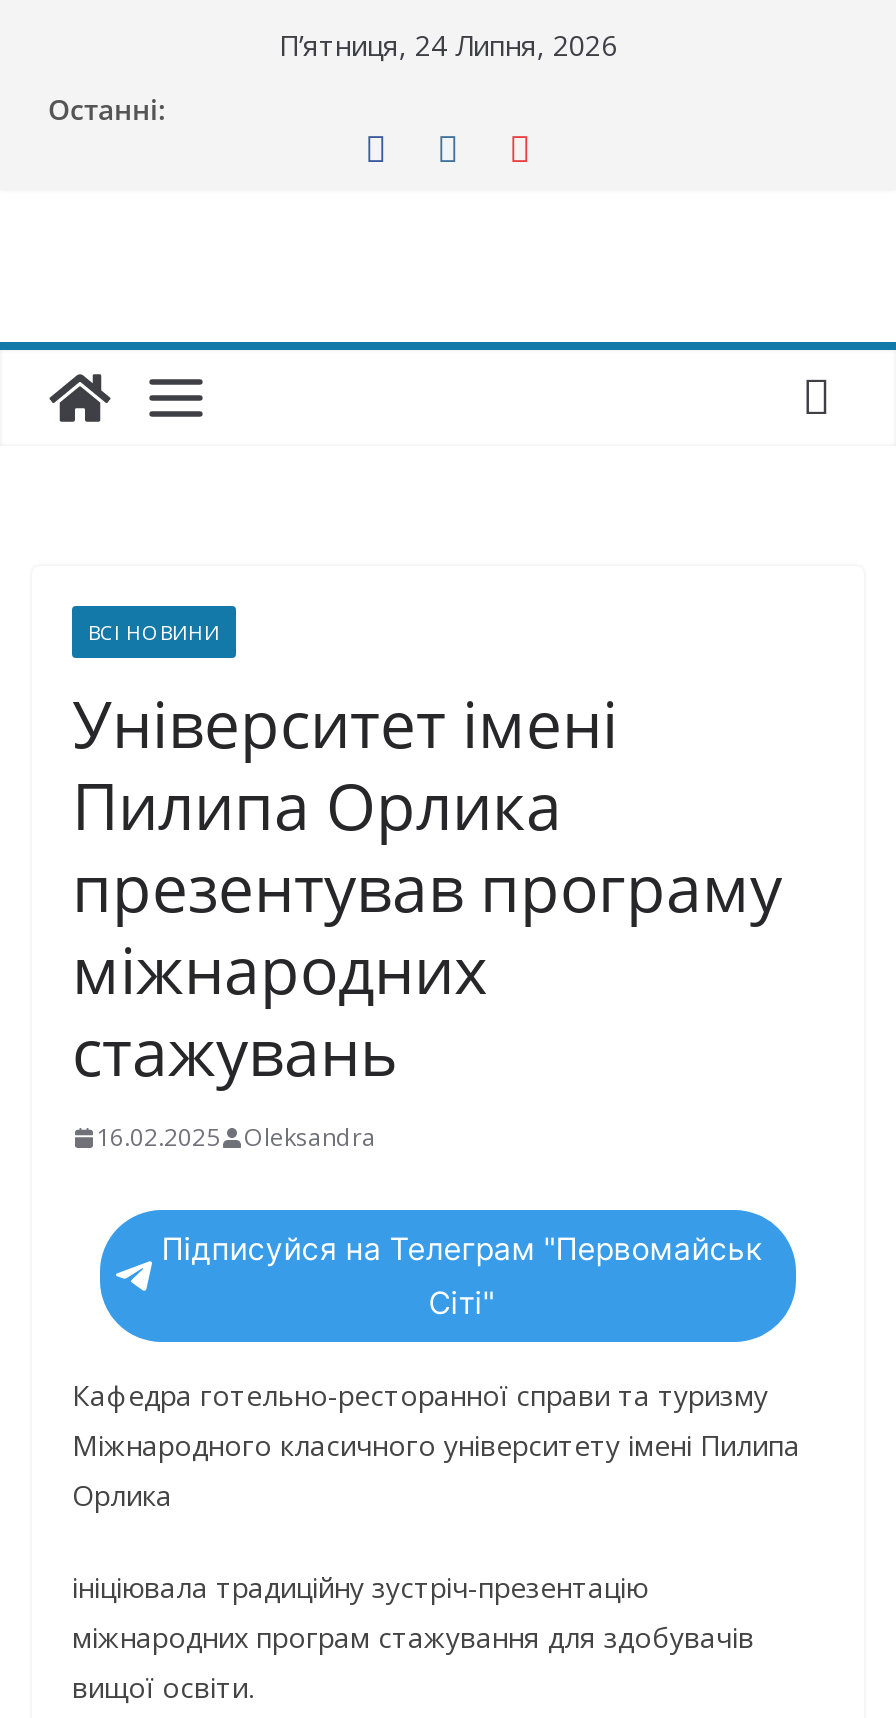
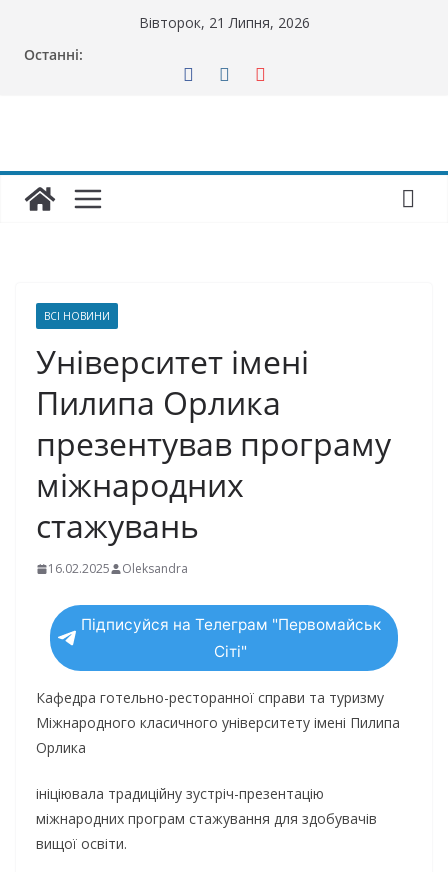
- П’ятниця, 24 Липня, 2026
+ Вівторок, 21 Липня, 2026
